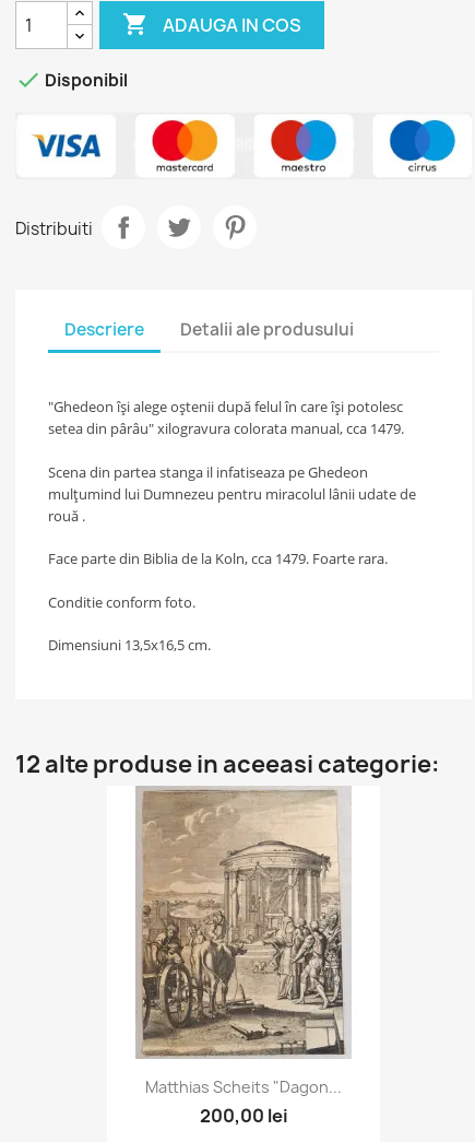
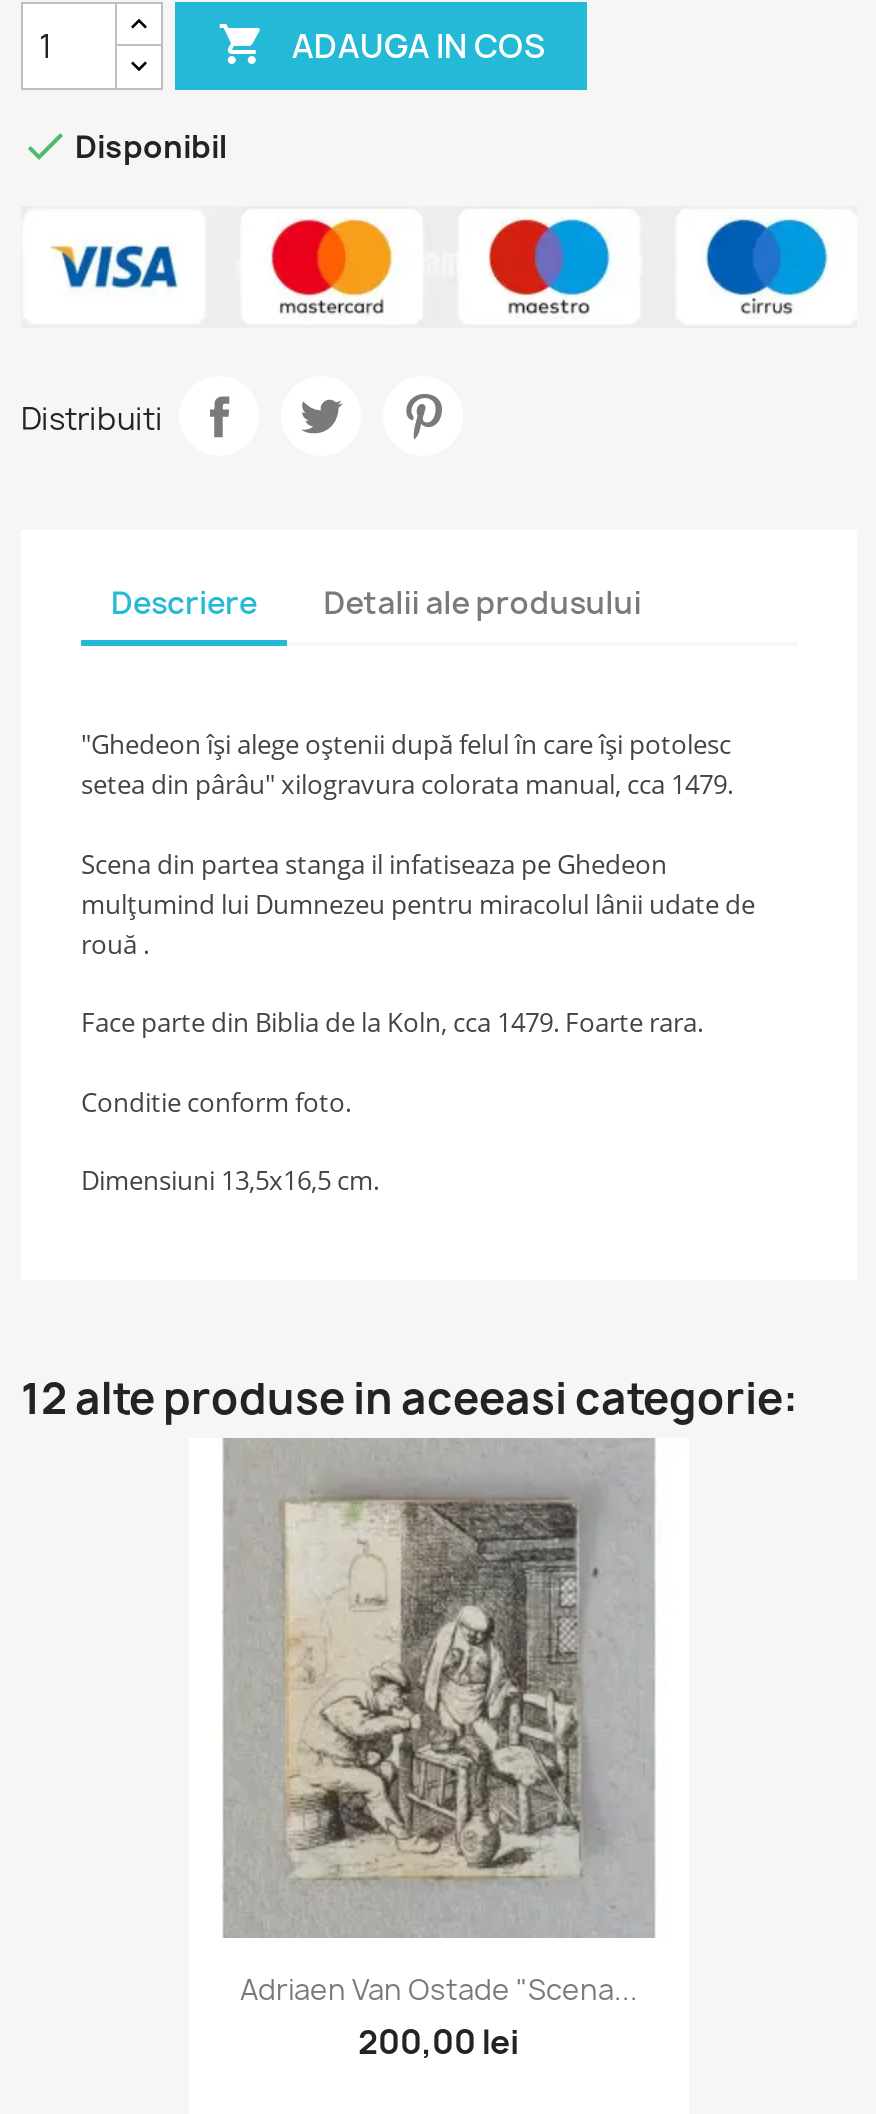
- [image]
- Matthias Scheits "Dagon...
+ [image]
+ Adriaen Van Ostade "Scena...
